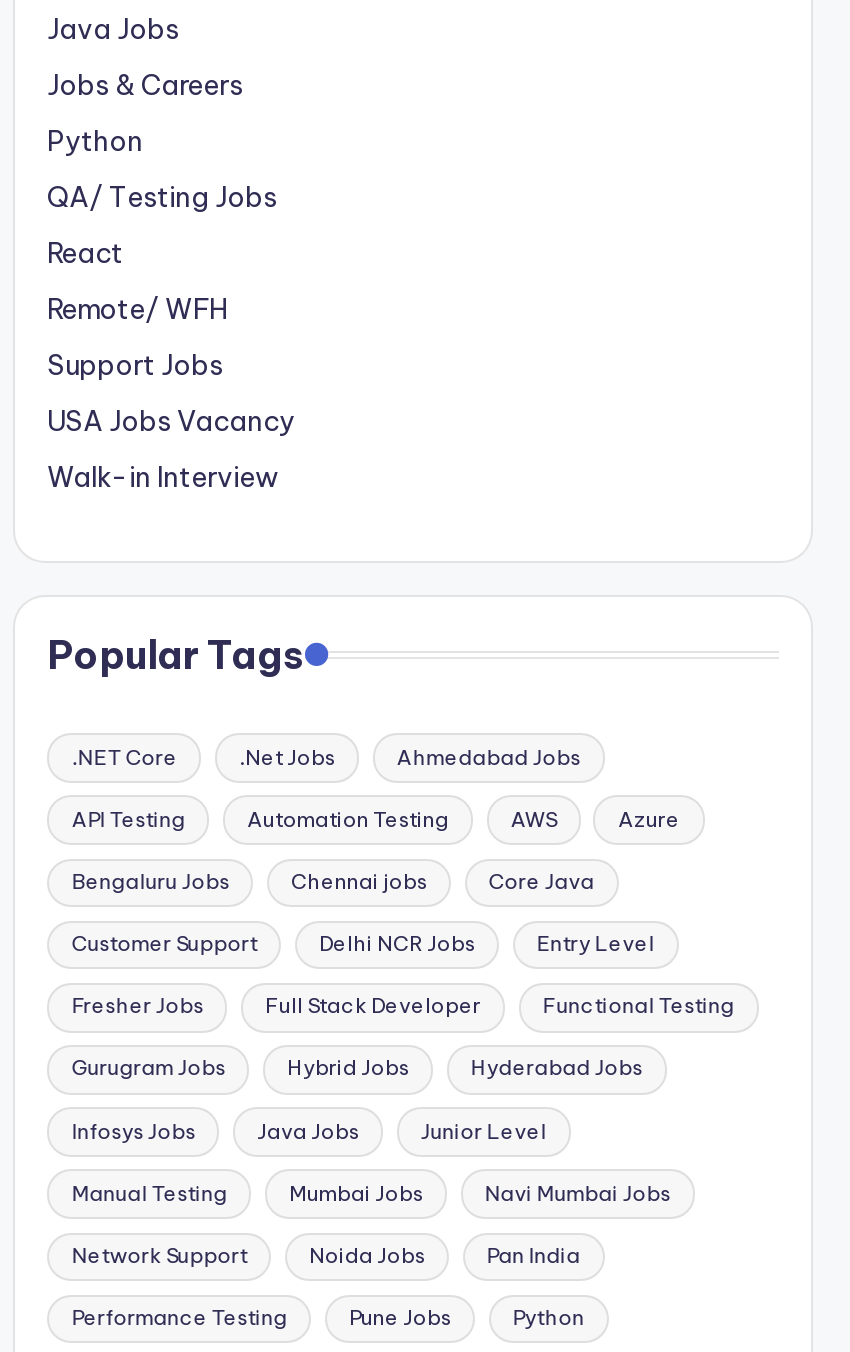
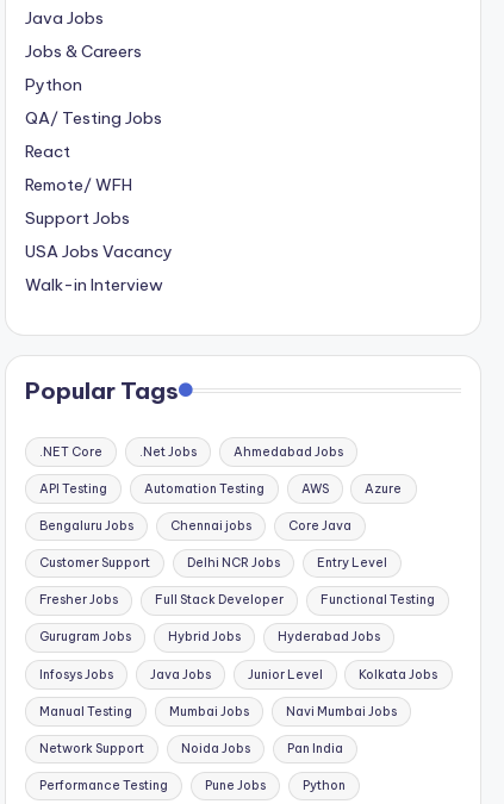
+ Kolkata Jobs
